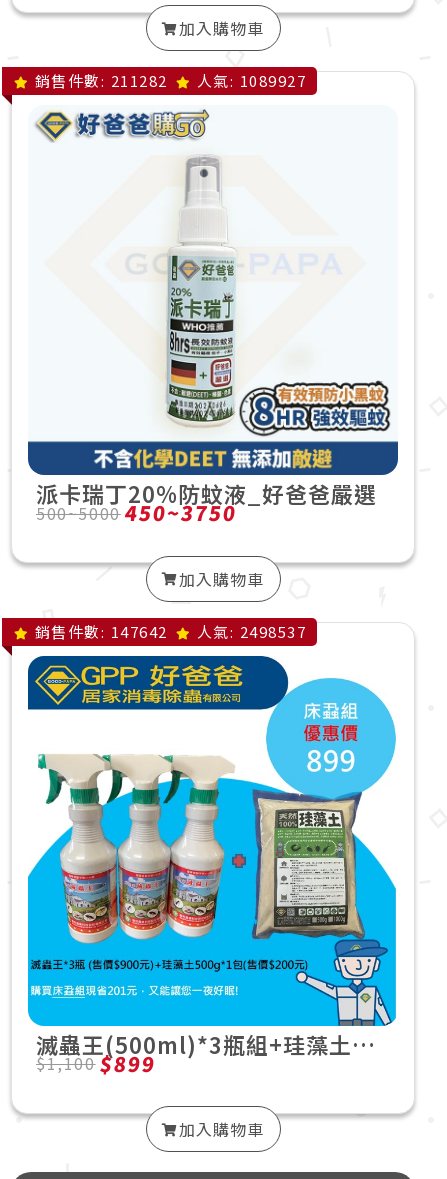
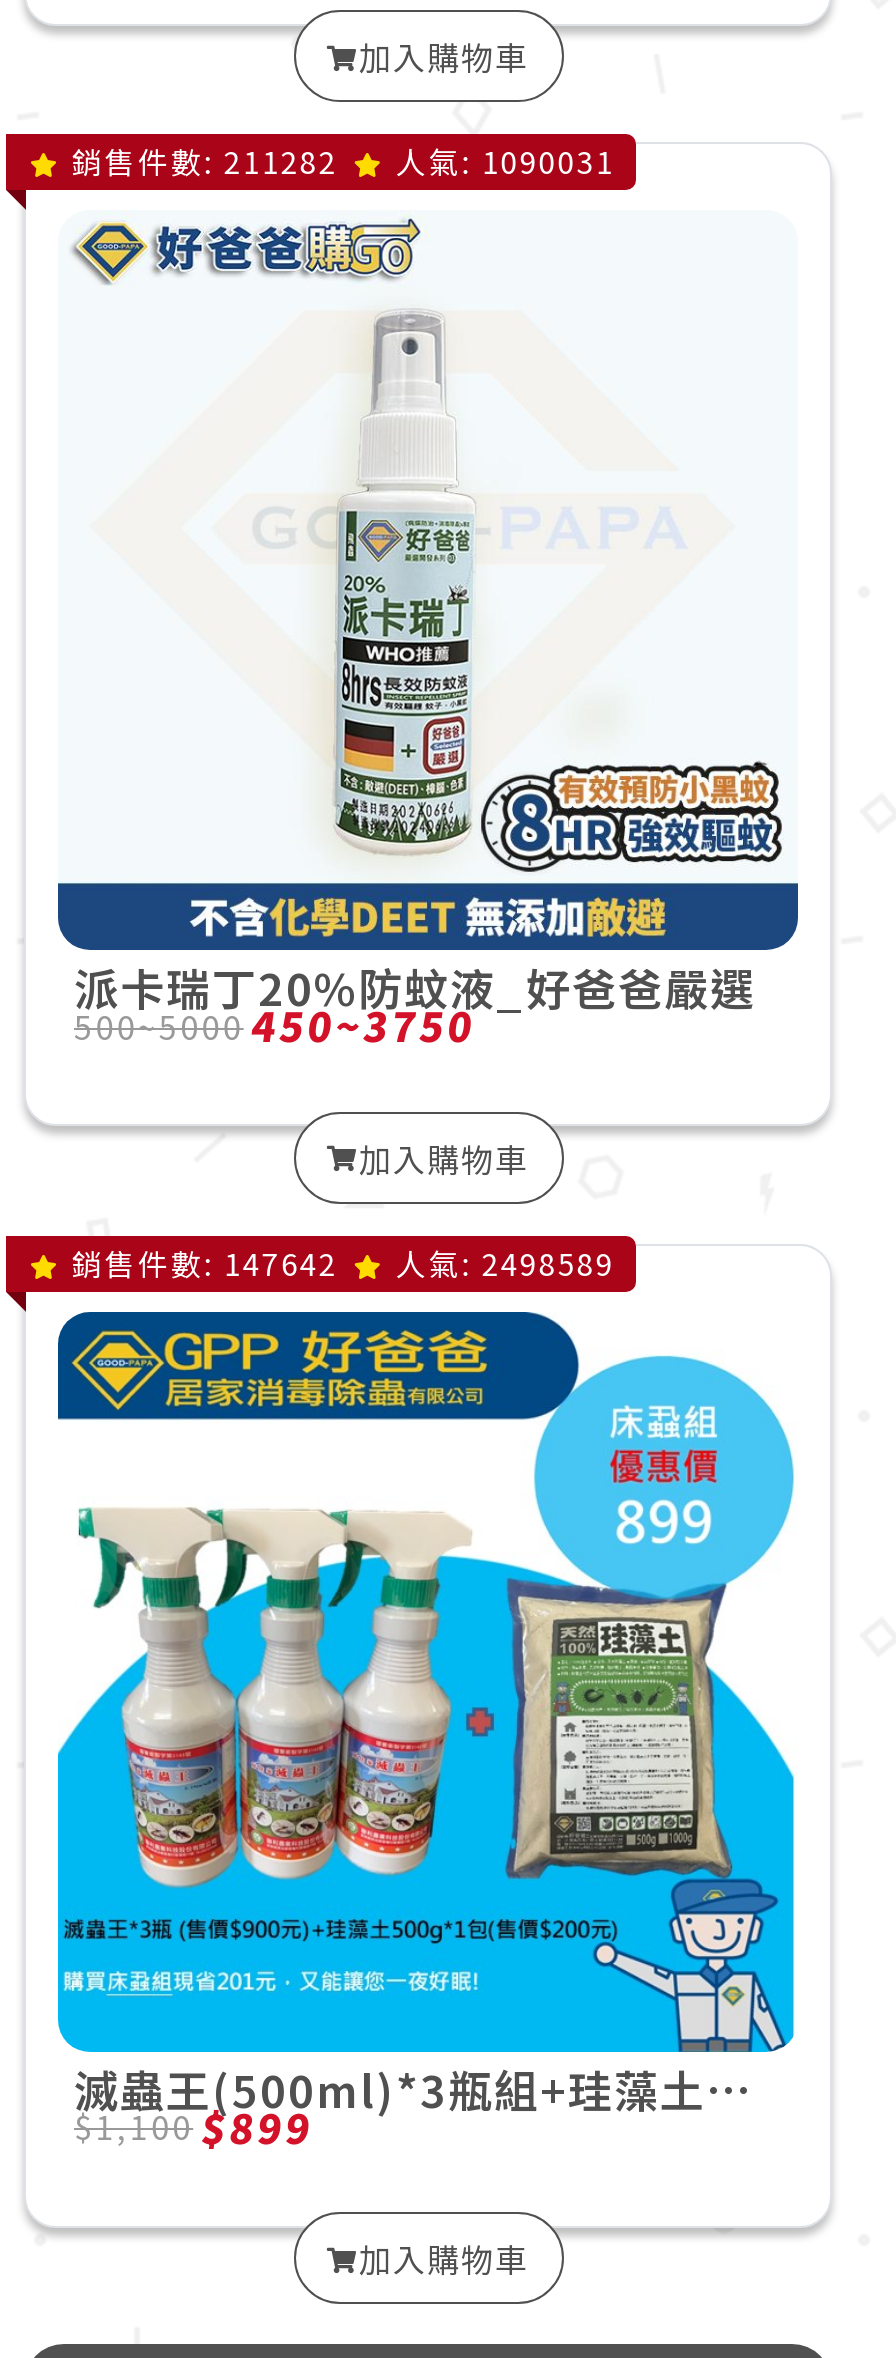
- 銷售件數: 211282 人氣: 1089927
+ 銷售件數: 211282 人氣: 1090031

- 銷售件數: 147642 人氣: 2498537
+ 銷售件數: 147642 人氣: 2498589
